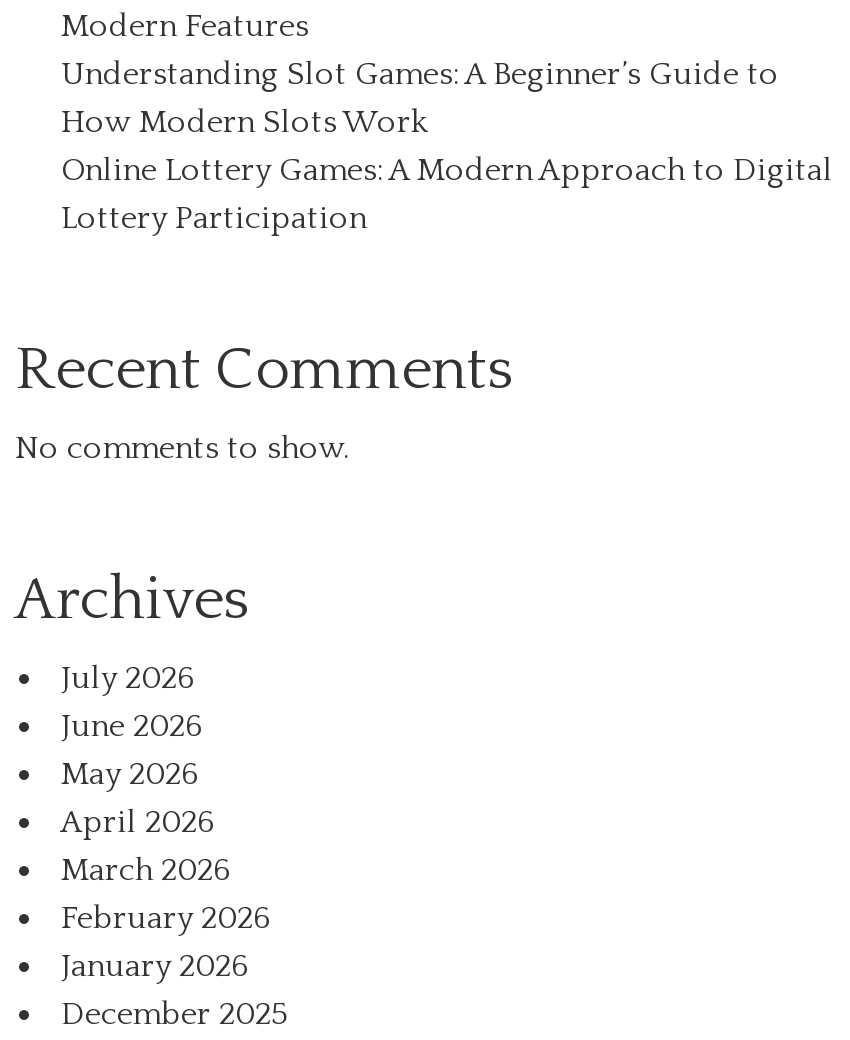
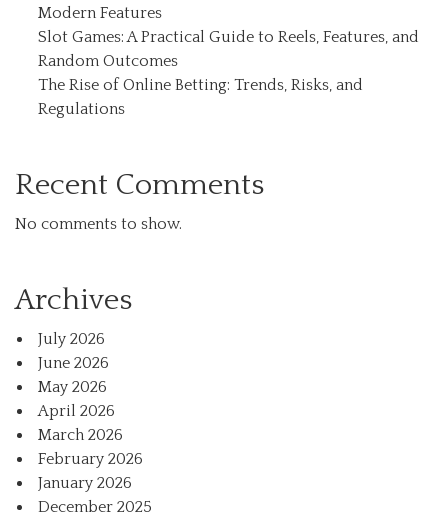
- Understanding Slot Games: A Beginner’s Guide to
- How Modern Slots Work
- Online Lottery Games: A Modern Approach to Digital
- Lottery Participation
+ Slot Games: A Practical Guide to Reels, Features, and
+ Random Outcomes
+ The Rise of Online Betting: Trends, Risks, and
+ Regulations
